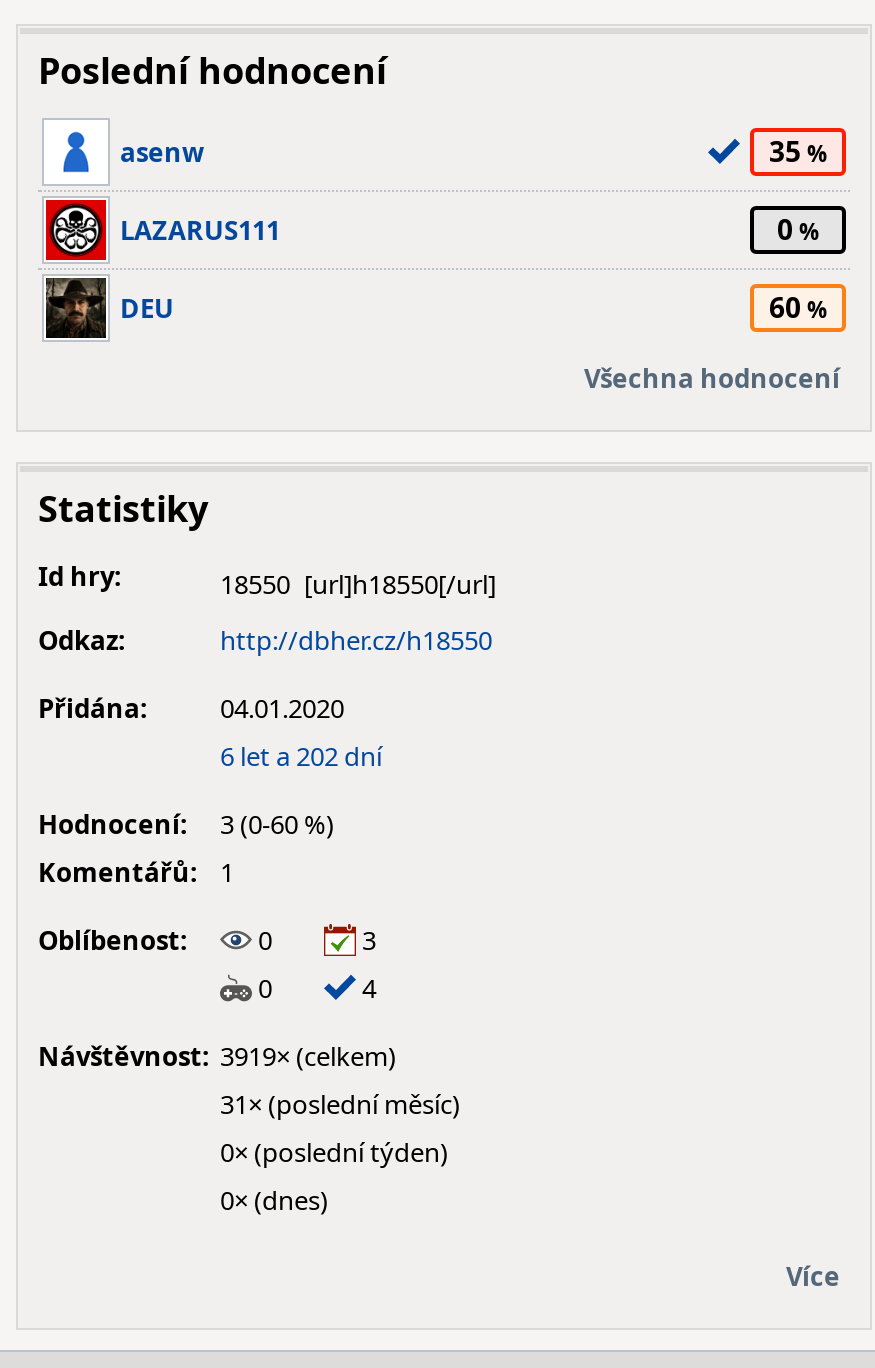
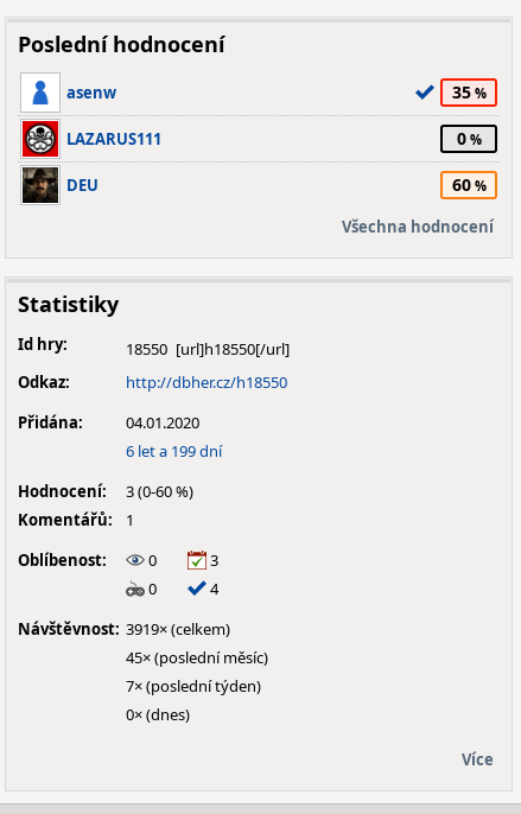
- 6 let a 202 dní
+ 6 let a 199 dní

- 31× (poslední měsíc)
+ 45× (poslední měsíc)

- 0× (poslední týden)
+ 7× (poslední týden)
